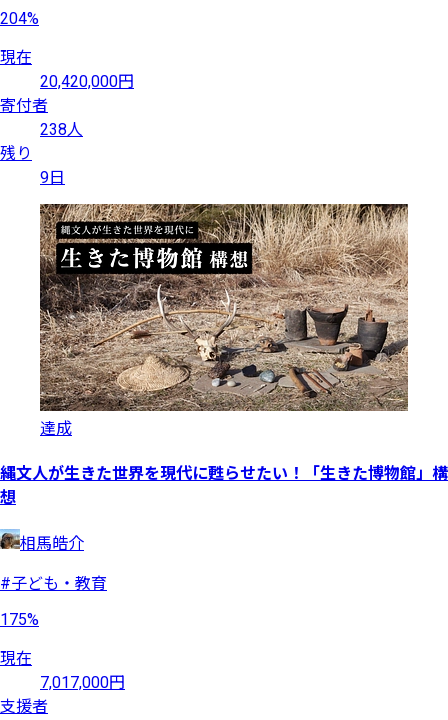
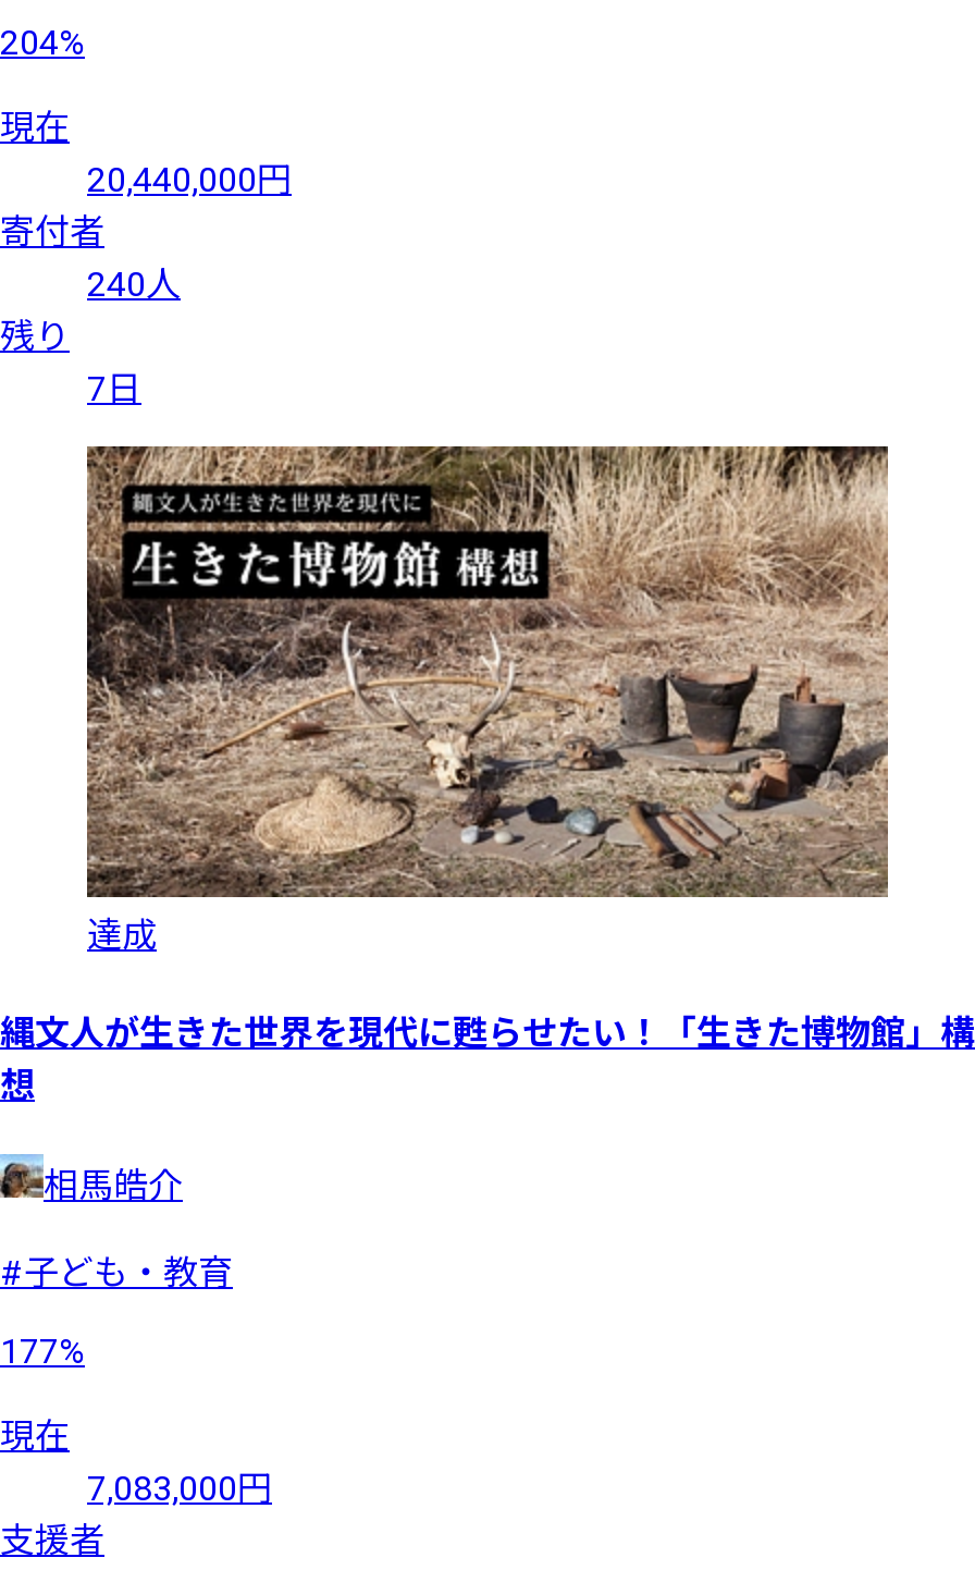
- 20,420,000円
+ 20,440,000円

- 238人
+ 240人

- 9日
+ 7日

- 175%
+ 177%

- 7,017,000円
+ 7,083,000円
